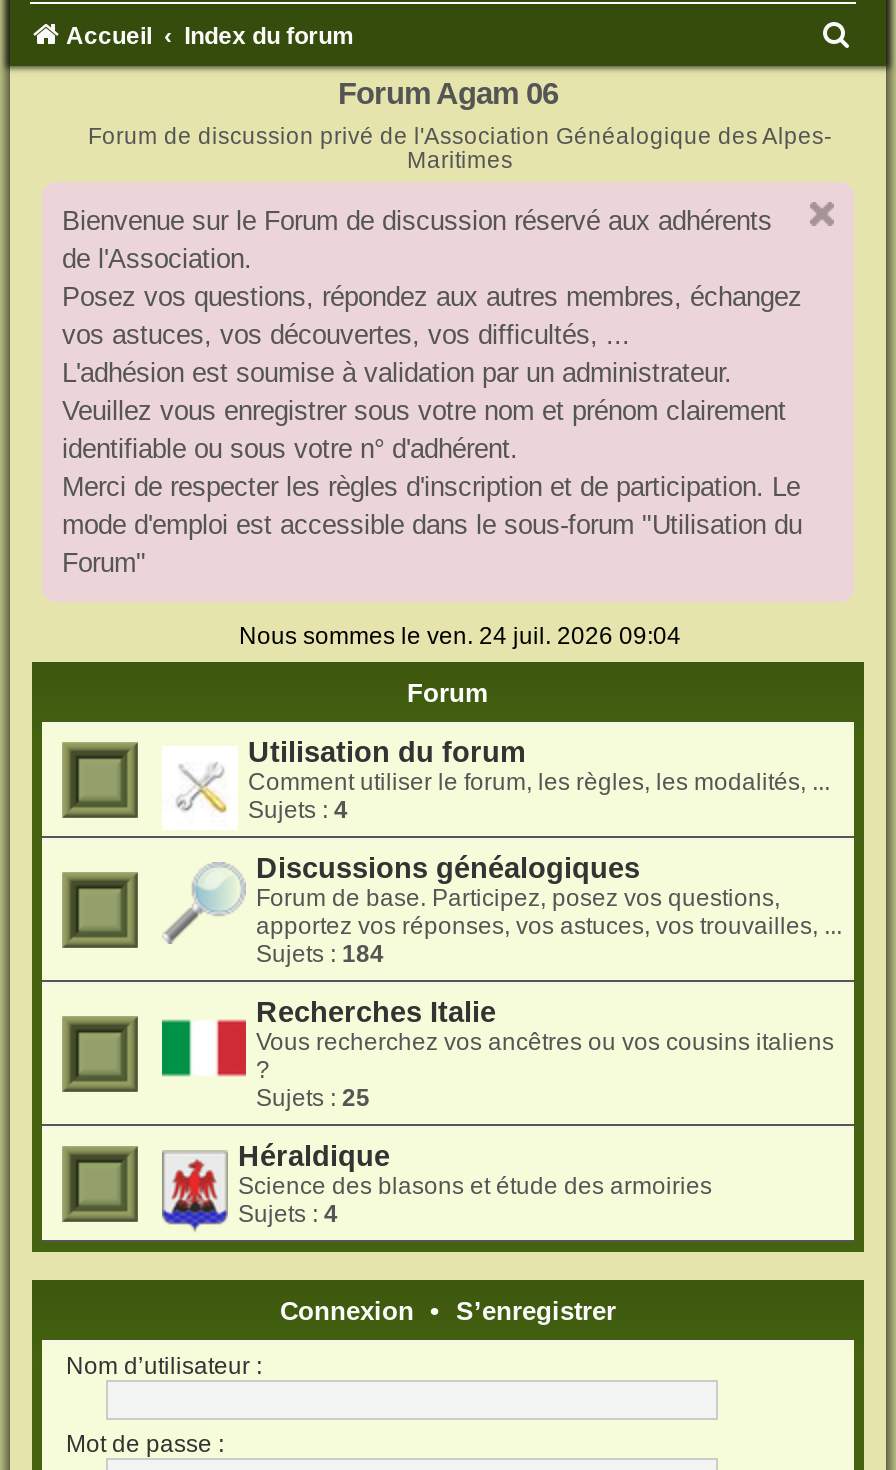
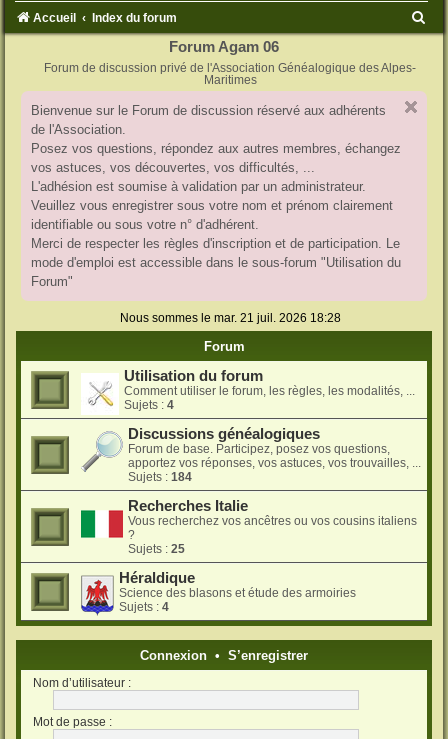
- Nous sommes le ven. 24 juil. 2026 09:04
+ Nous sommes le mar. 21 juil. 2026 18:28
